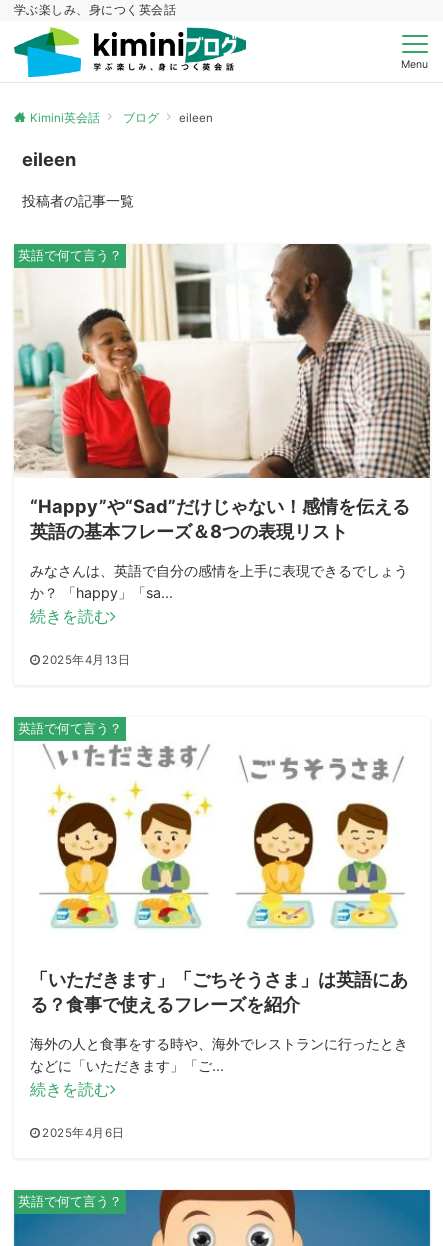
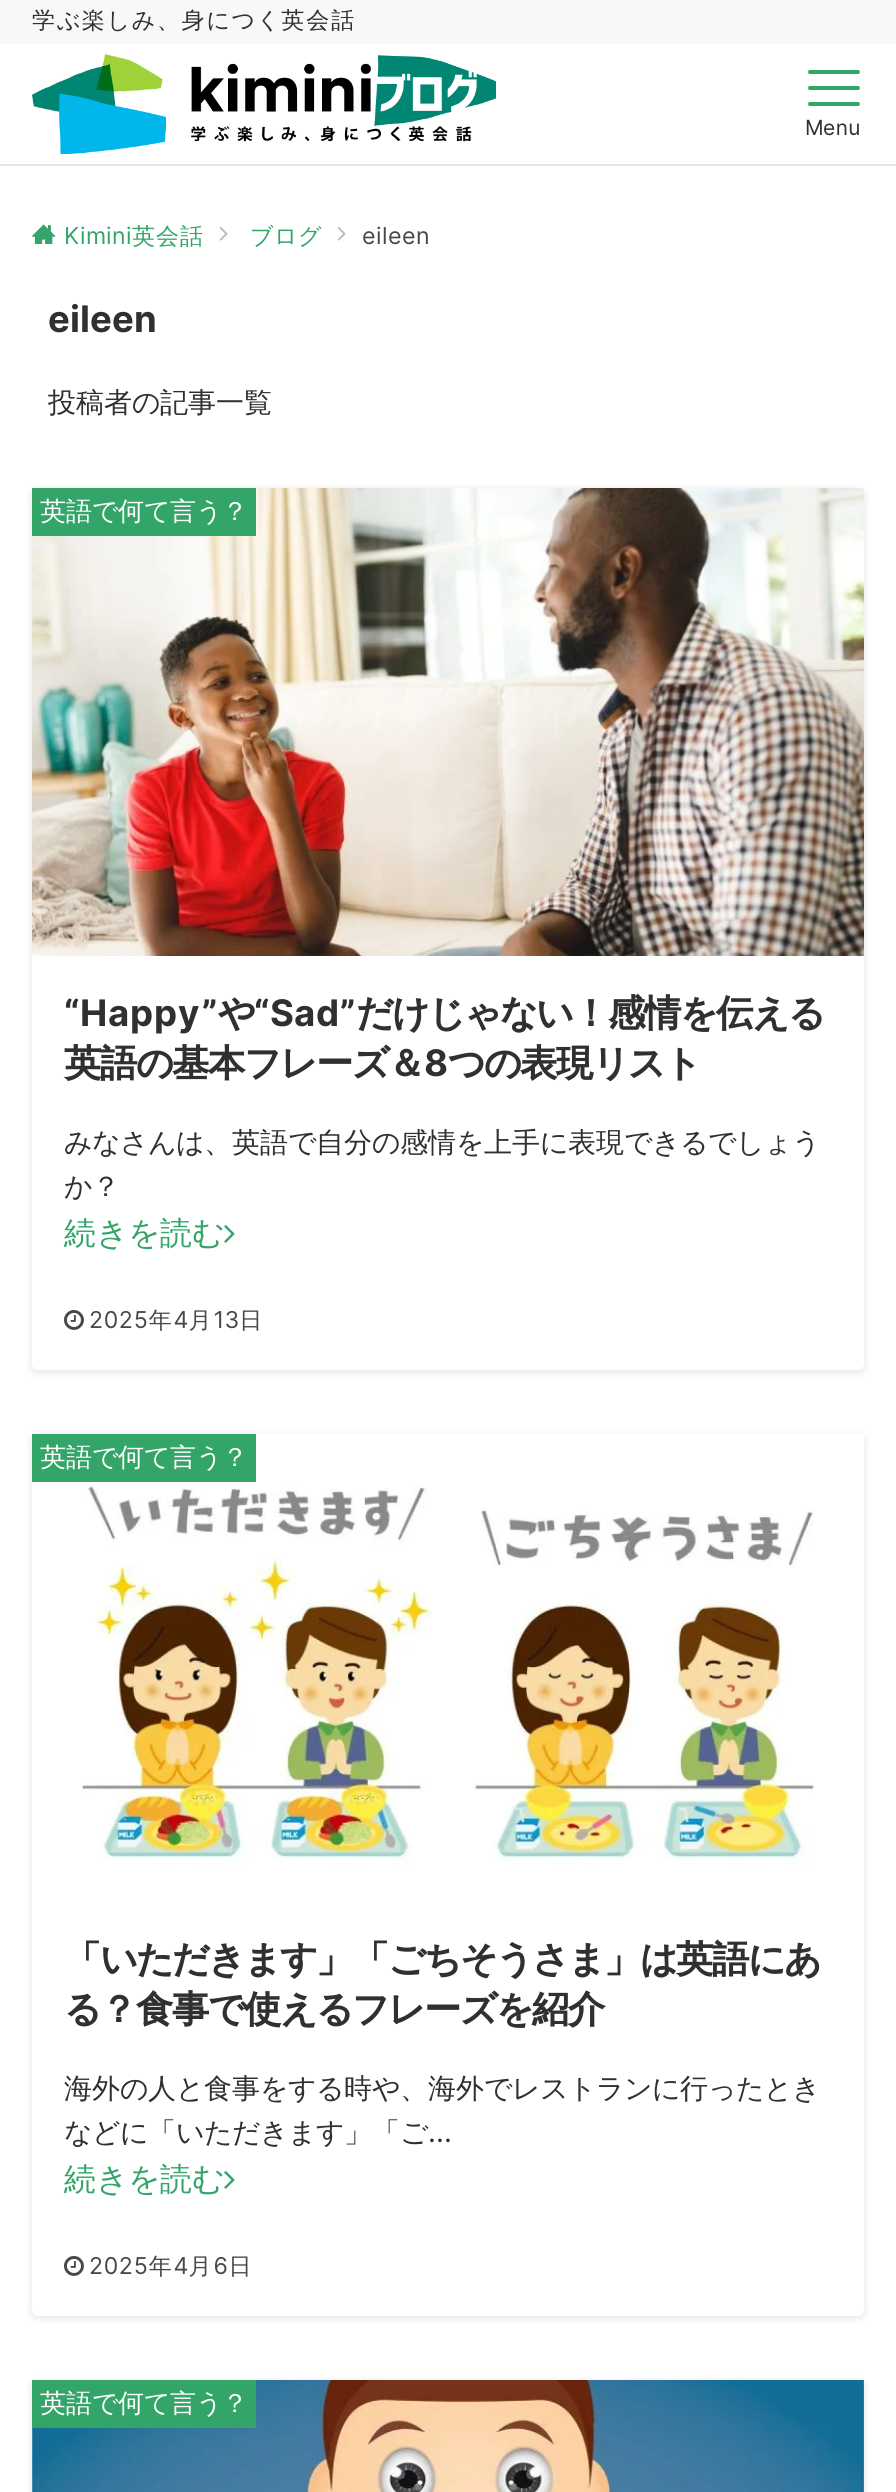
- か？ 「happy」「sa...
+ か？
